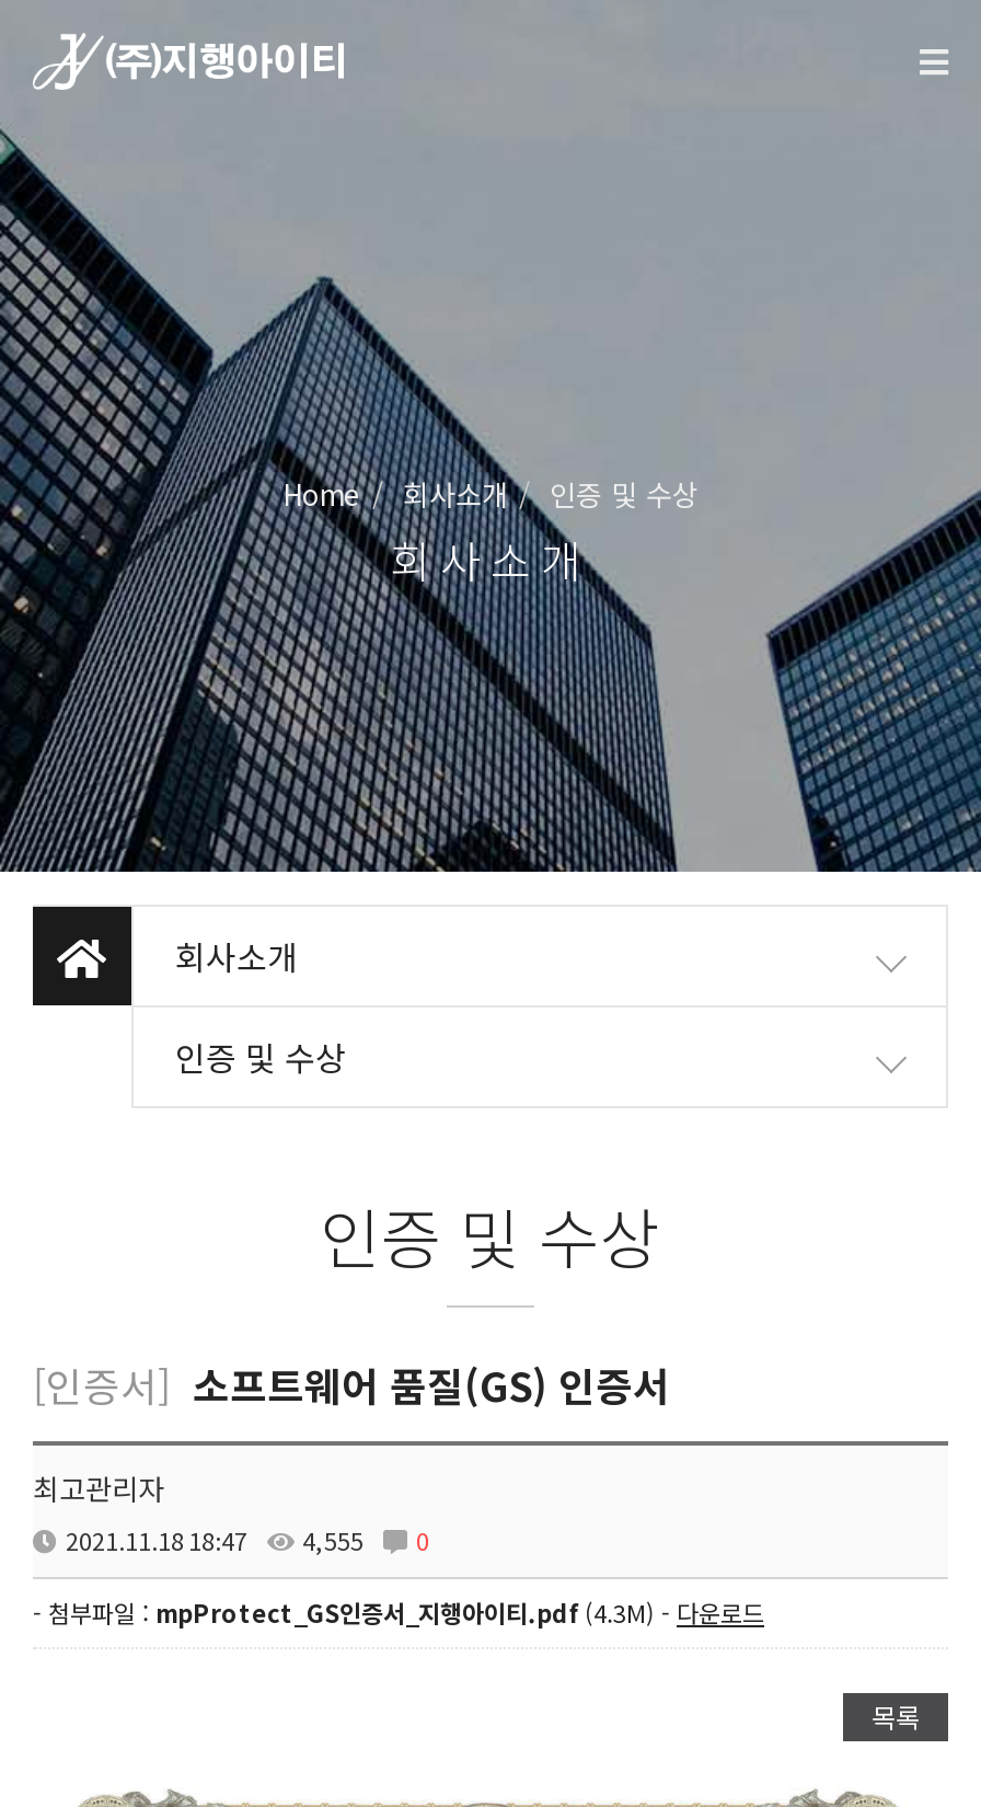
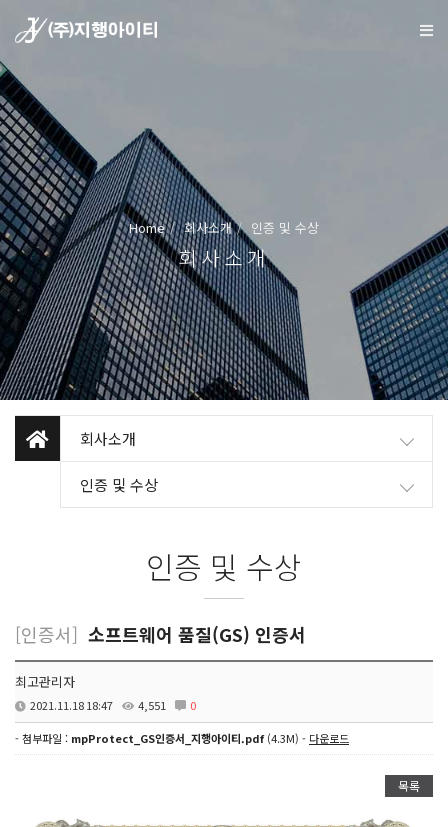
- 2021.11.18 18:47 4,555 0
+ 2021.11.18 18:47 4,551 0
